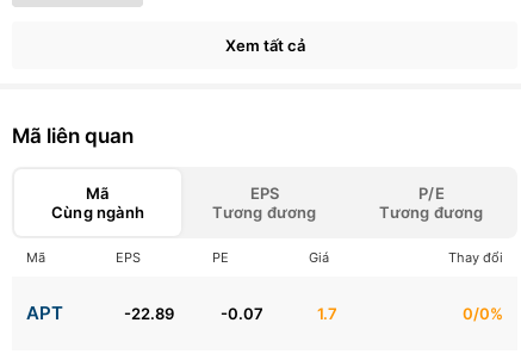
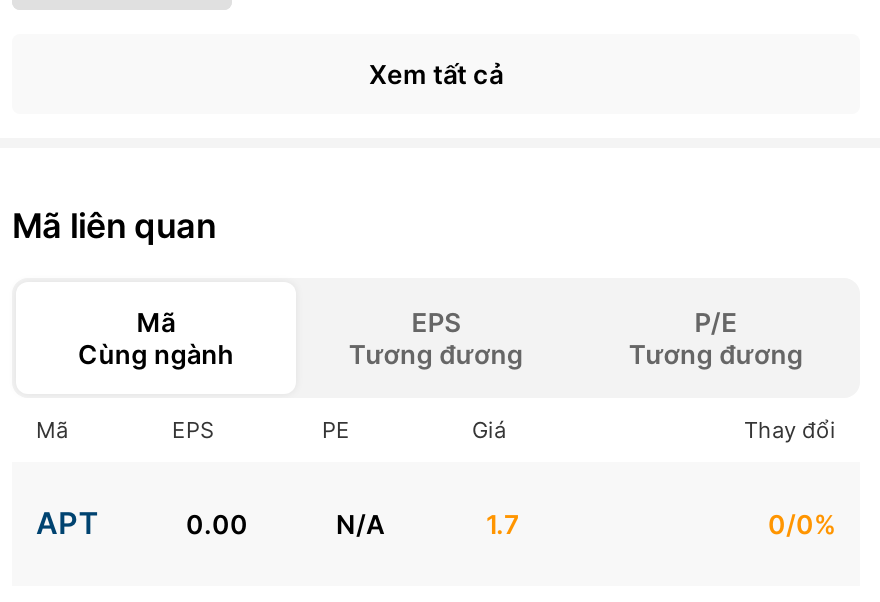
- -22.89
- -0.07
+ 0.00
+ N/A
